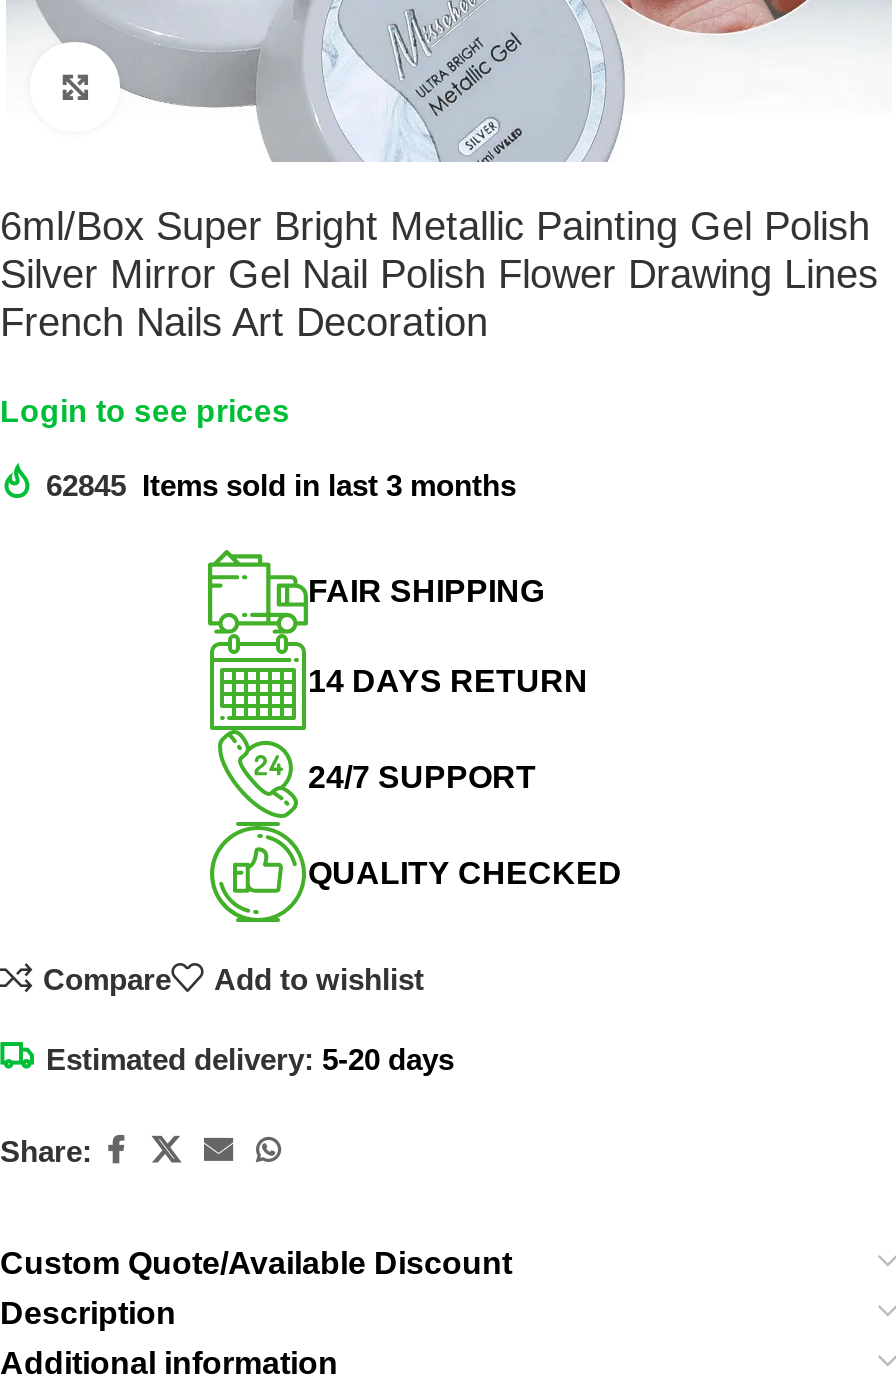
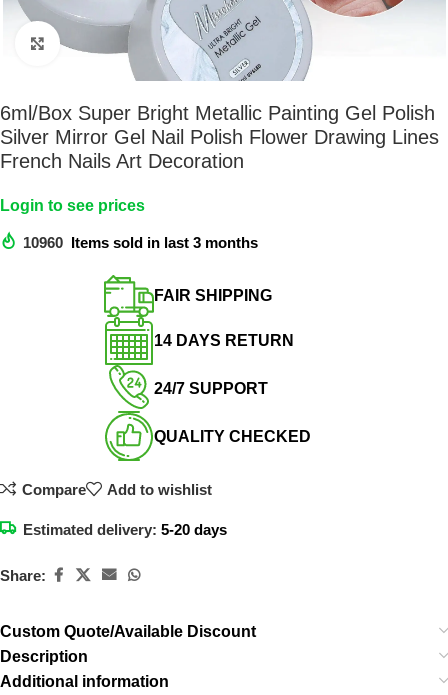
- 62845 Items sold in last 3 months
+ 10960 Items sold in last 3 months
